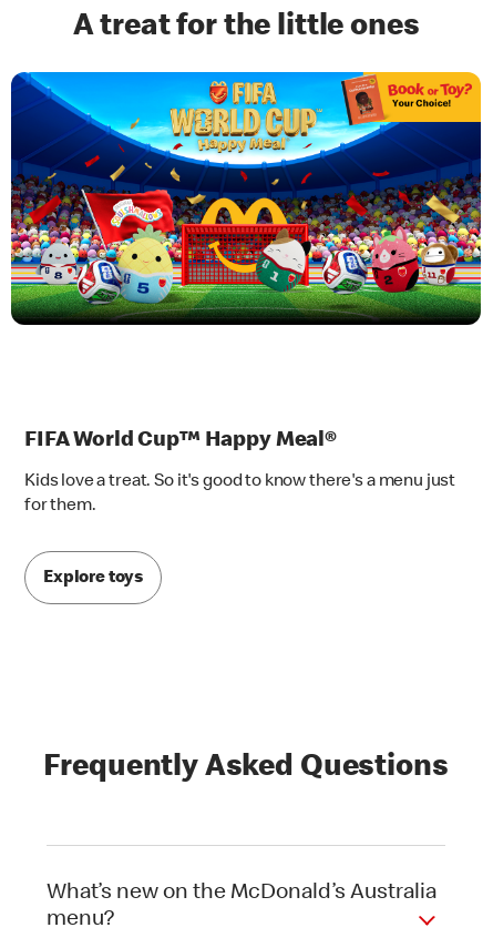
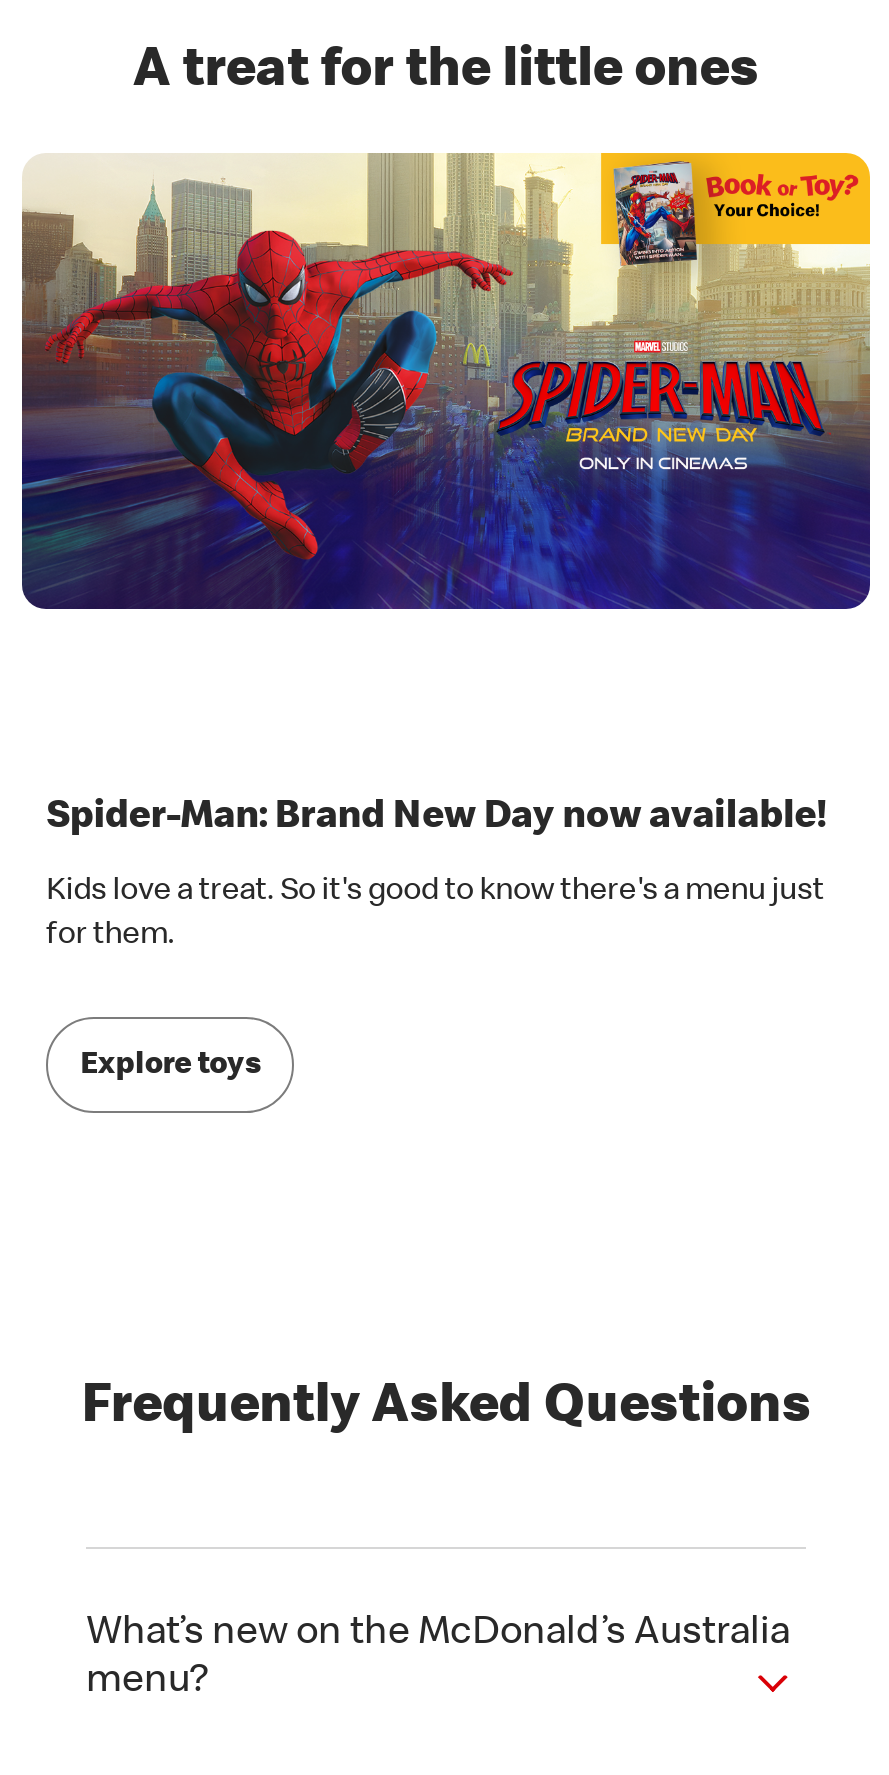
- [image]
+ [image]

- FIFA World Cup™ Happy Meal®
+ Spider-Man: Brand New Day now available!
